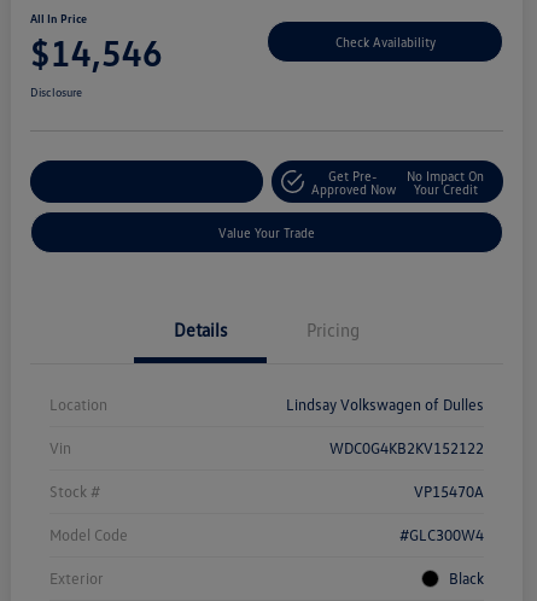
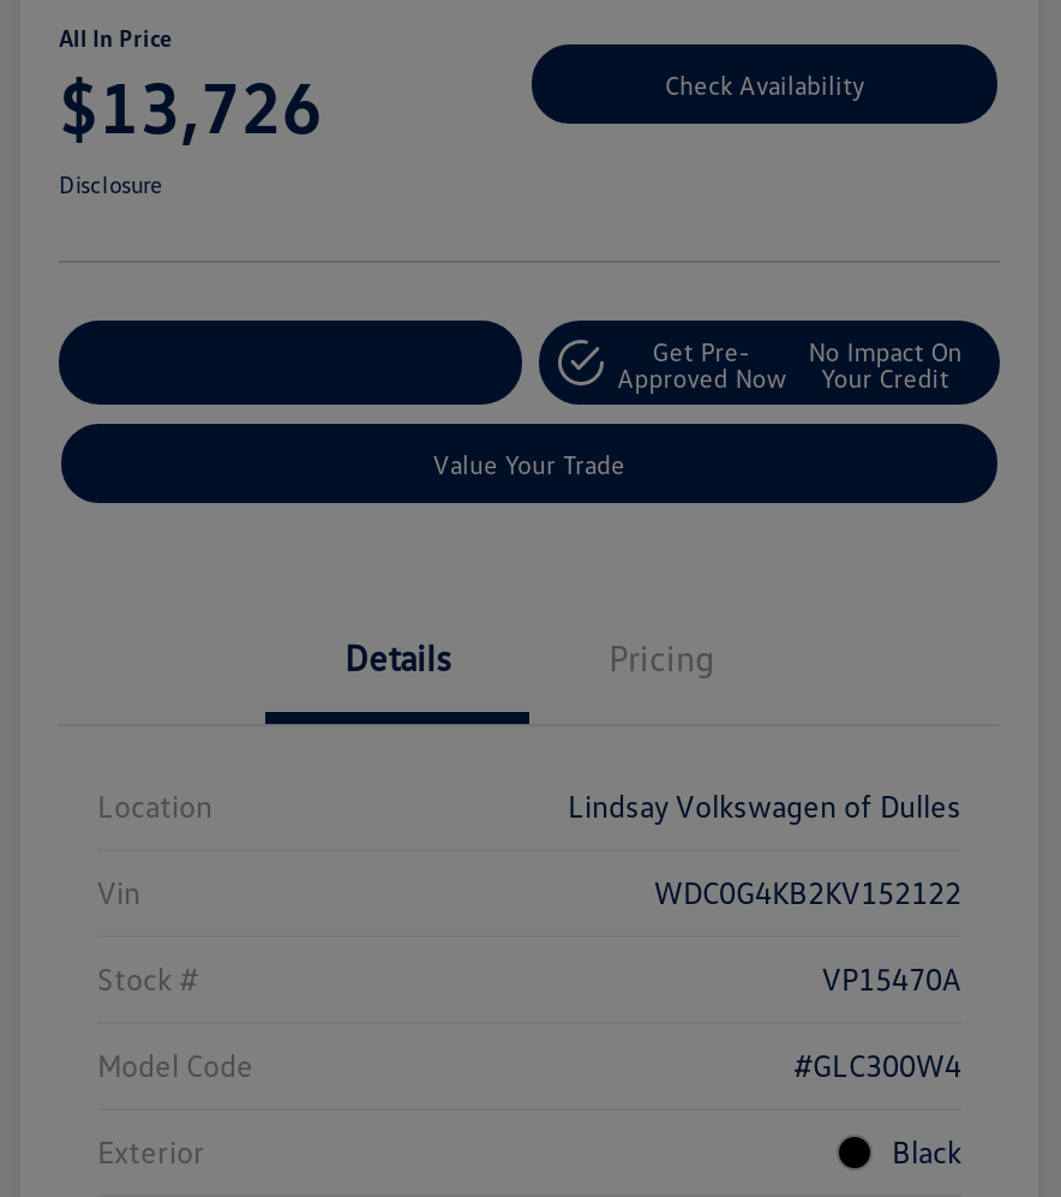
- $14,546
+ $13,726
